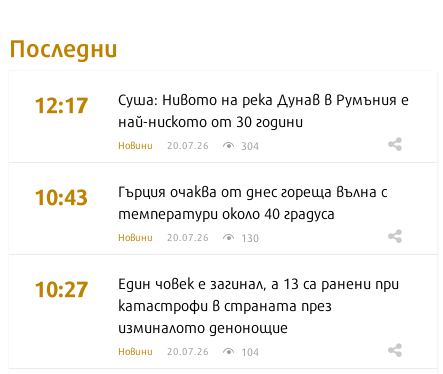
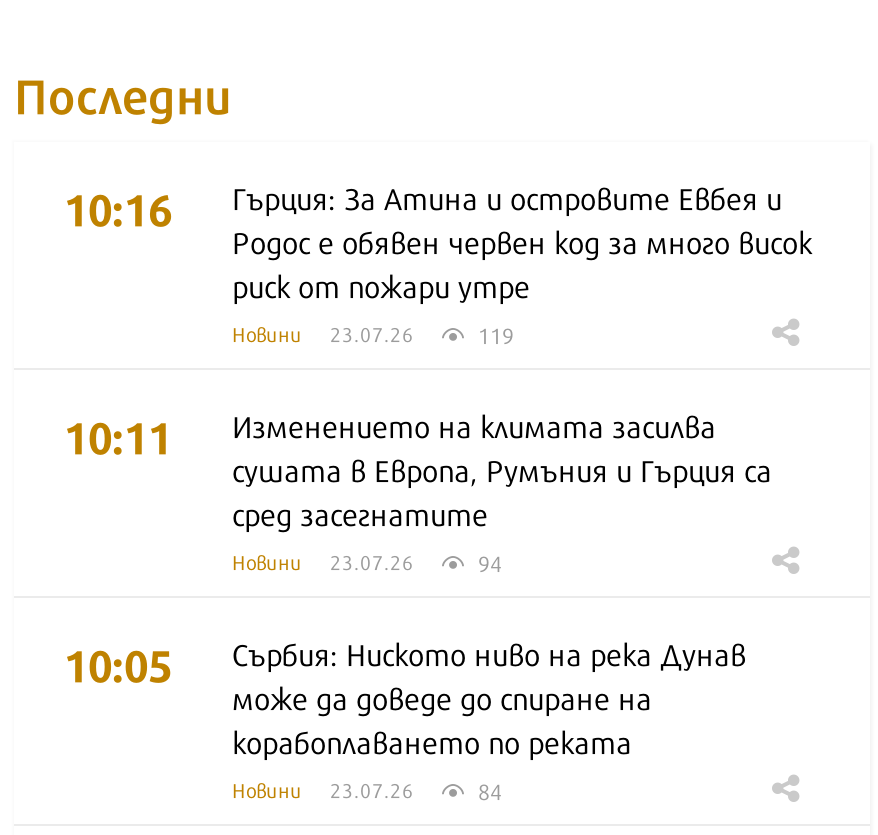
- 12:17
- Суша: Нивото на река Дунав в Румъния е
- най-ниското от 30 години
+ 10:16
+ Гърция: За Атина и островите Евбея и
+ Родос е обявен червен код за много висок
+ риск от пожари утре

- 20.07.26
- 304
+ 23.07.26
+ 119

- 10:43
- Гърция очаква от днес гореща вълна с
- температури около 40 градуса
+ 10:11
+ Изменението на климата засилва
+ сушата в Европа, Румъния и Гърция са
+ сред засегнатите

- 20.07.26
- 130
+ 23.07.26
+ 94

- 10:27
- Един човек е загинал, а 13 са ранени при
- катастрофи в страната през
- изминалото денонощие
+ 10:05
+ Сърбия: Ниското ниво на река Дунав
+ може да доведе до спиране на
+ корабоплаването по реката

- 20.07.26
- 104
+ 23.07.26
+ 84
